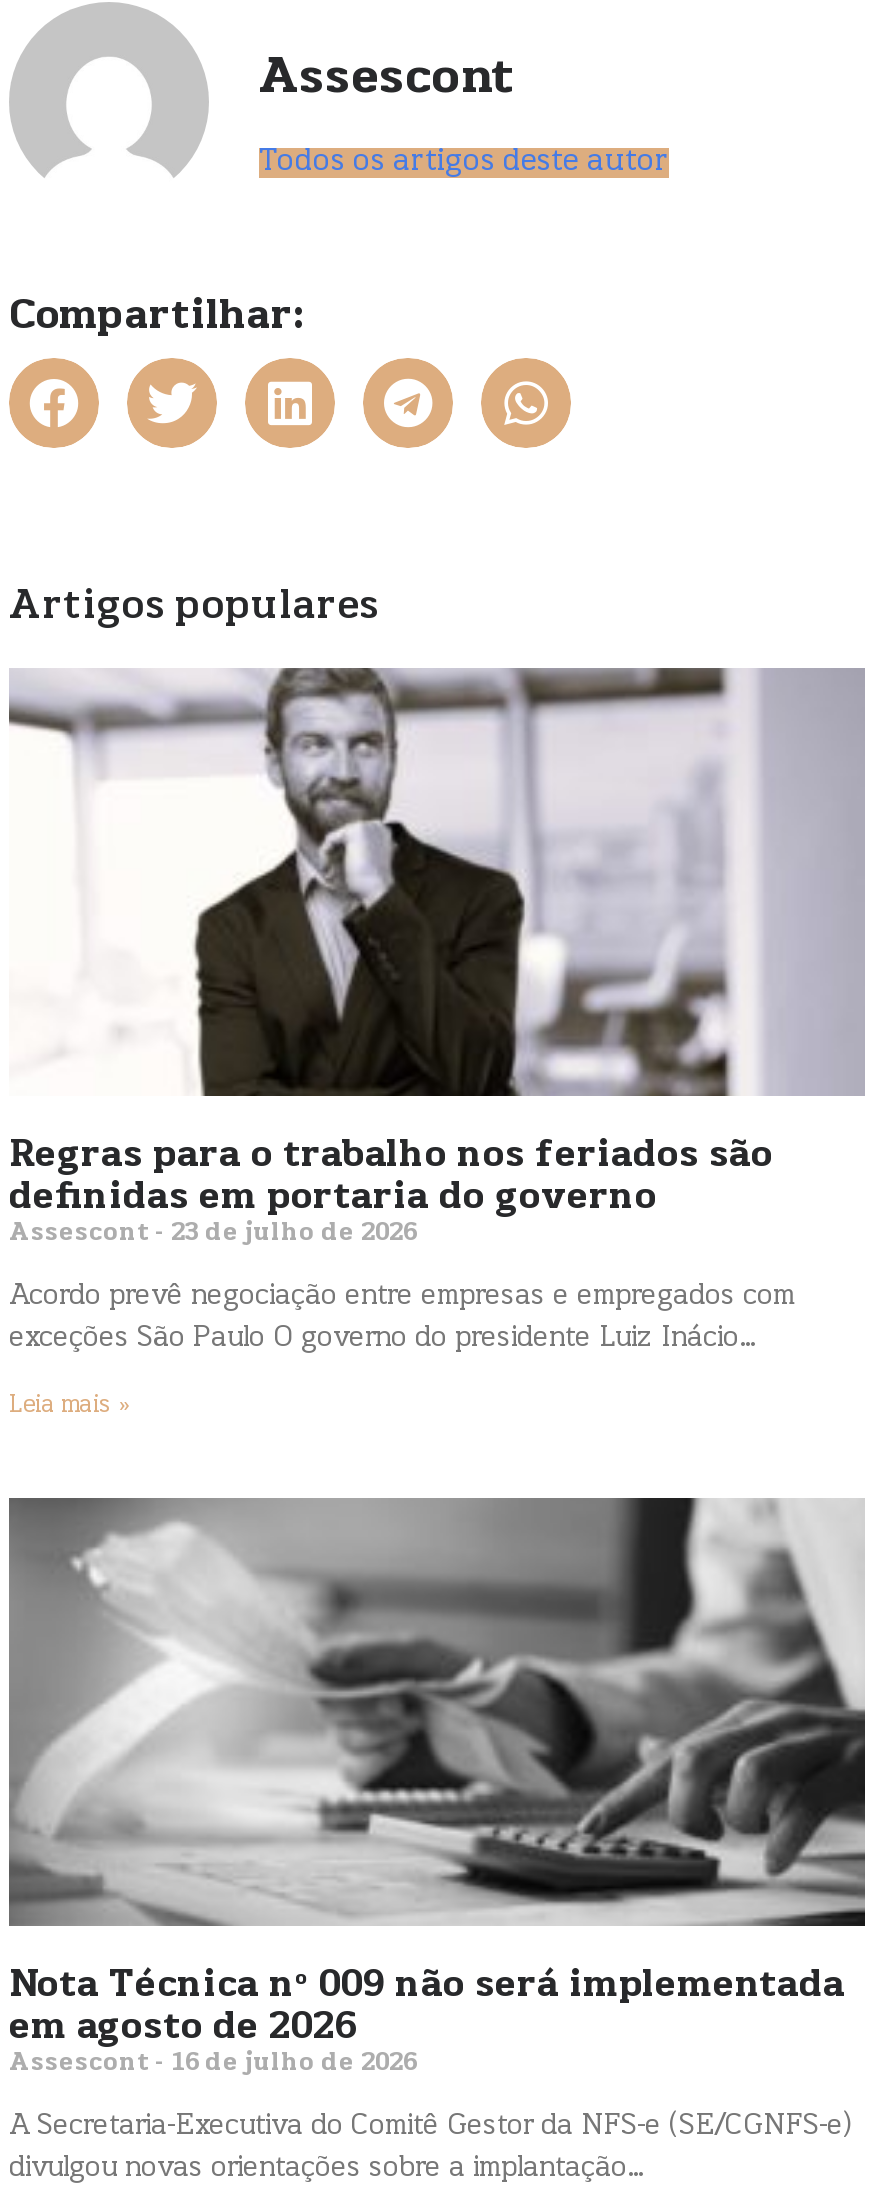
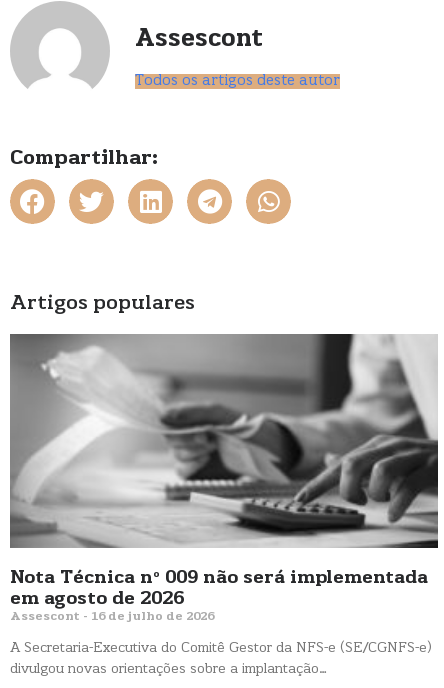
- [image]
- Regras para o trabalho nos feriados são
- definidas em portaria do governo
- Assescont 23 de julho de 2026
- Acordo prevê negociação entre empresas e empregados com
- exceções São Paulo O governo do presidente Luiz Inácio…
- Leia mais »
